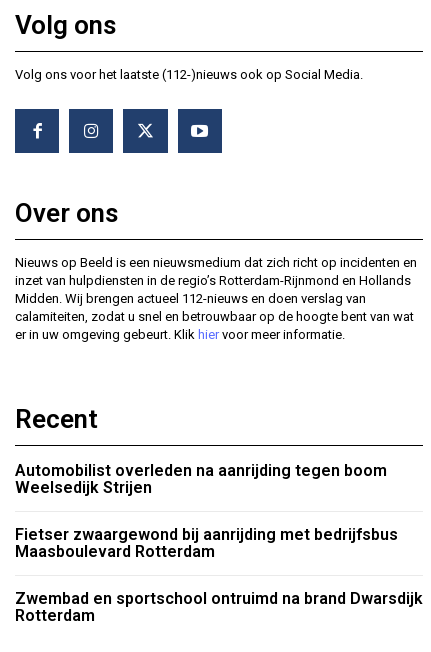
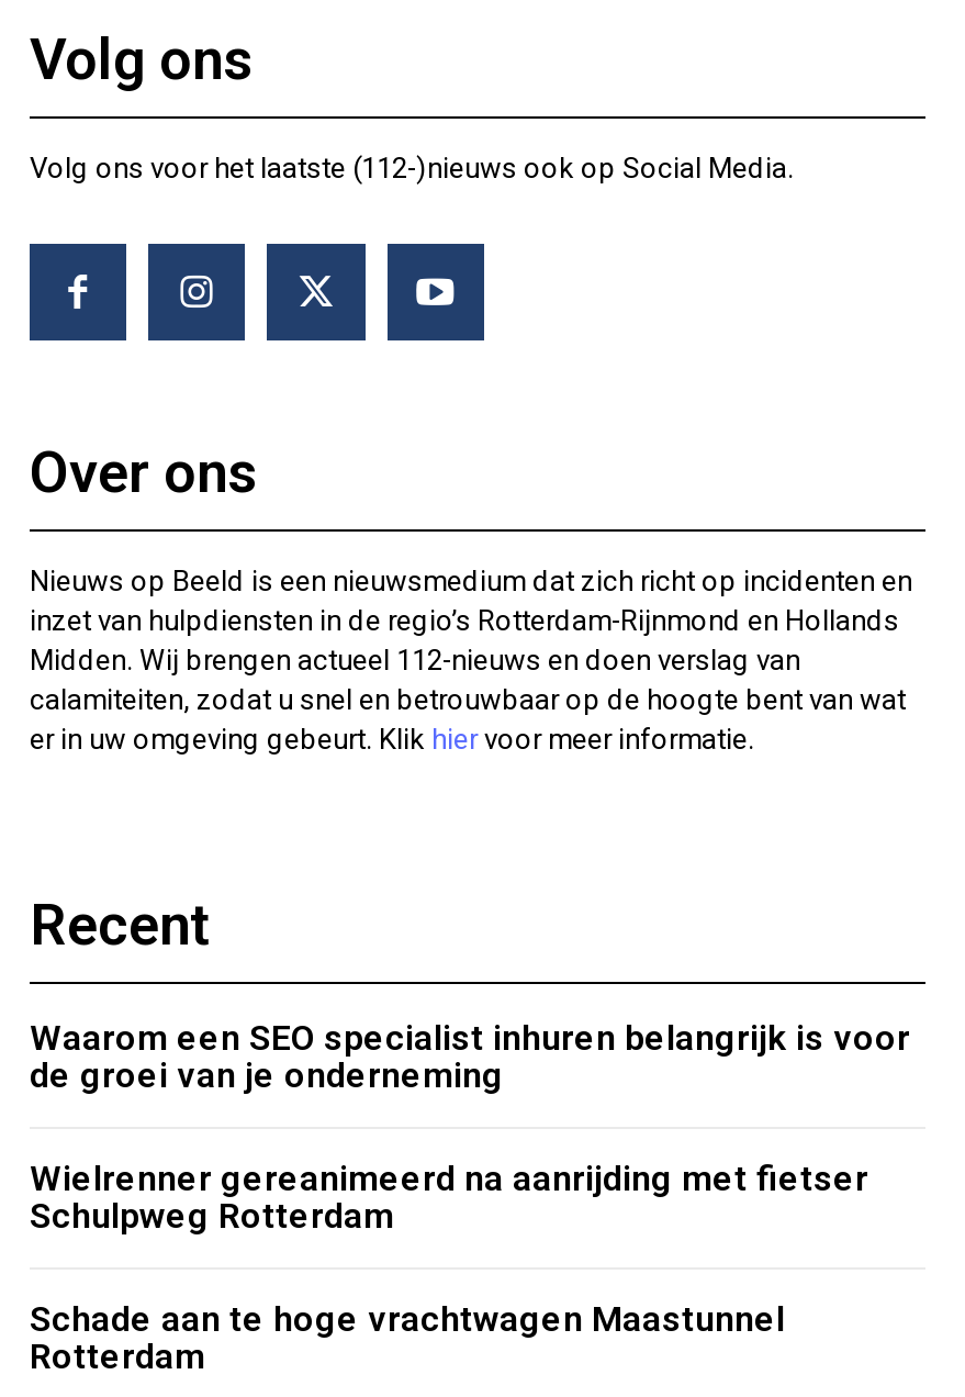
- Automobilist overleden na aanrijding tegen boom
- Weelsedijk Strijen
+ Waarom een SEO specialist inhuren belangrijk is voor
+ de groei van je onderneming

- Fietser zwaargewond bij aanrijding met bedrijfsbus
- Maasboulevard Rotterdam
+ Wielrenner gereanimeerd na aanrijding met fietser
+ Schulpweg Rotterdam

- Zwembad en sportschool ontruimd na brand Dwarsdijk
+ Schade aan te hoge vrachtwagen Maastunnel
